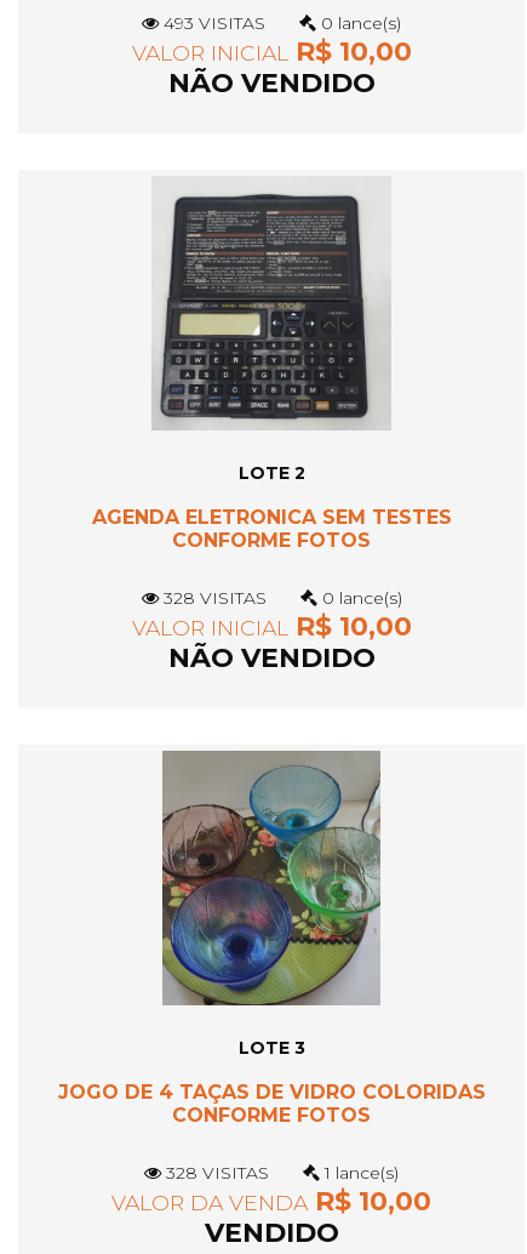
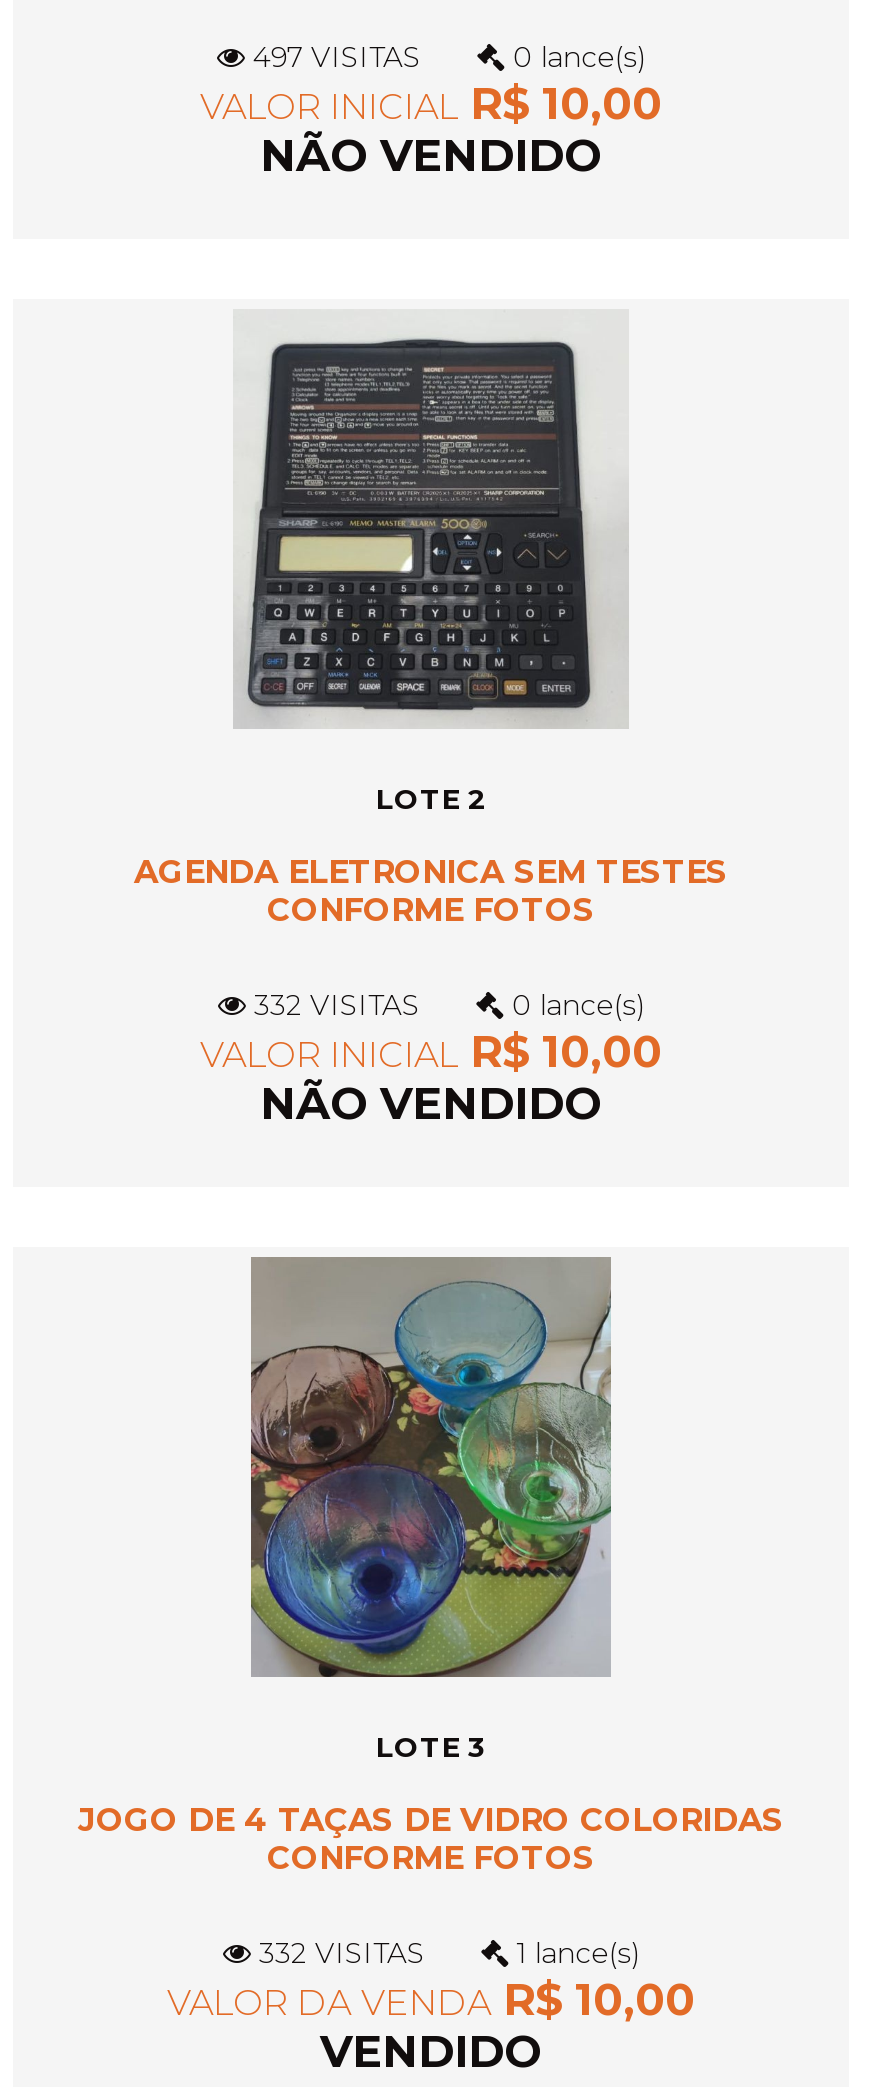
- 493 VISITAS
+ 497 VISITAS

- 328 VISITAS
+ 332 VISITAS

- 328 VISITAS
+ 332 VISITAS
